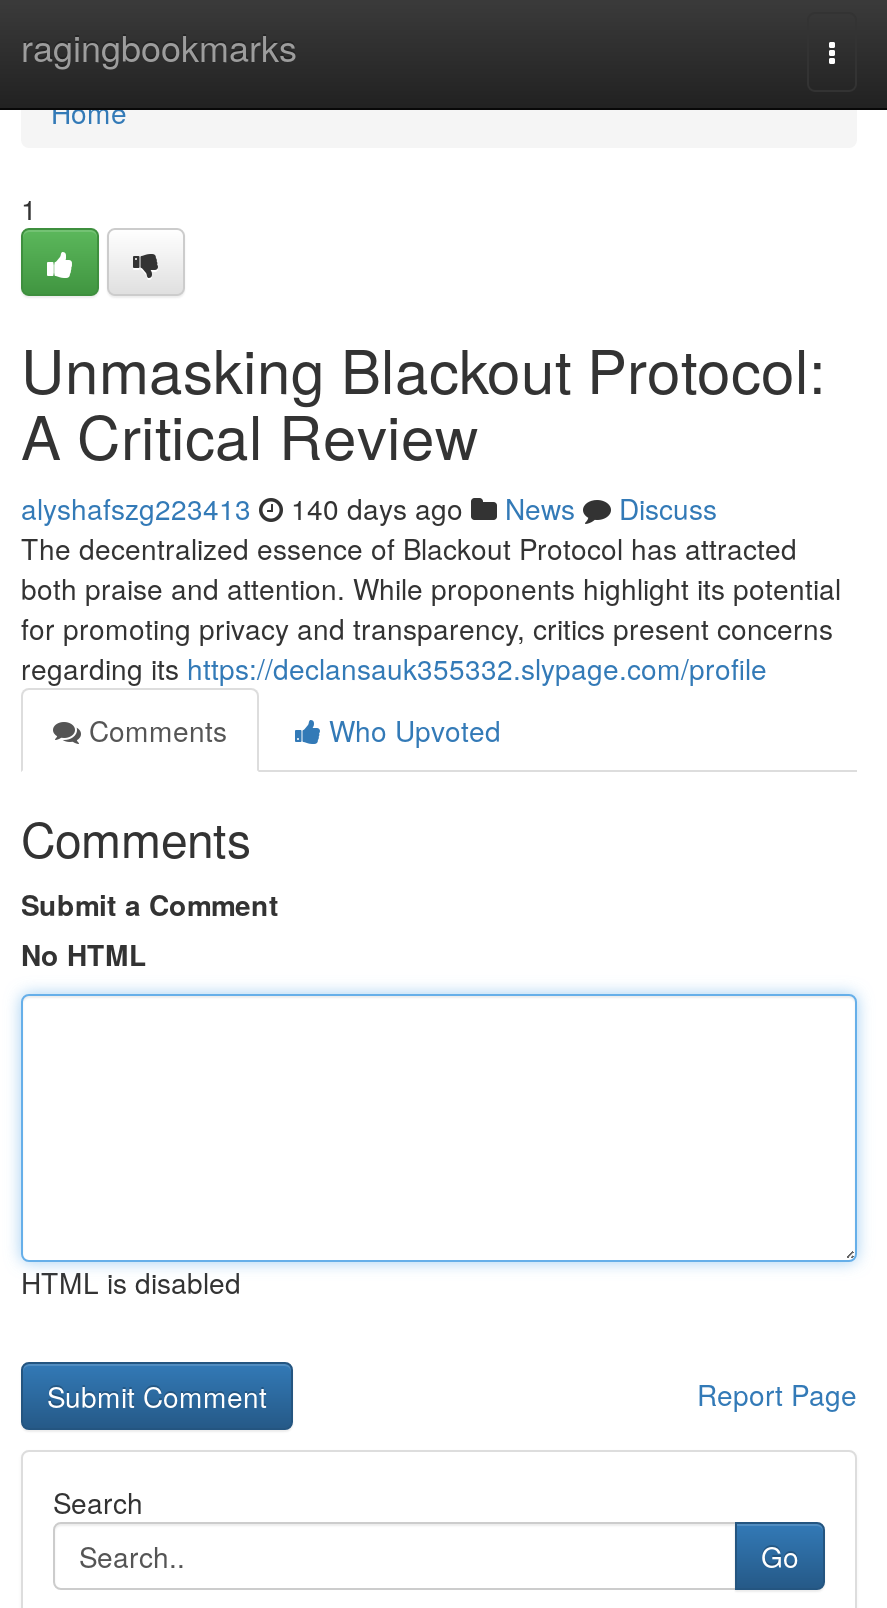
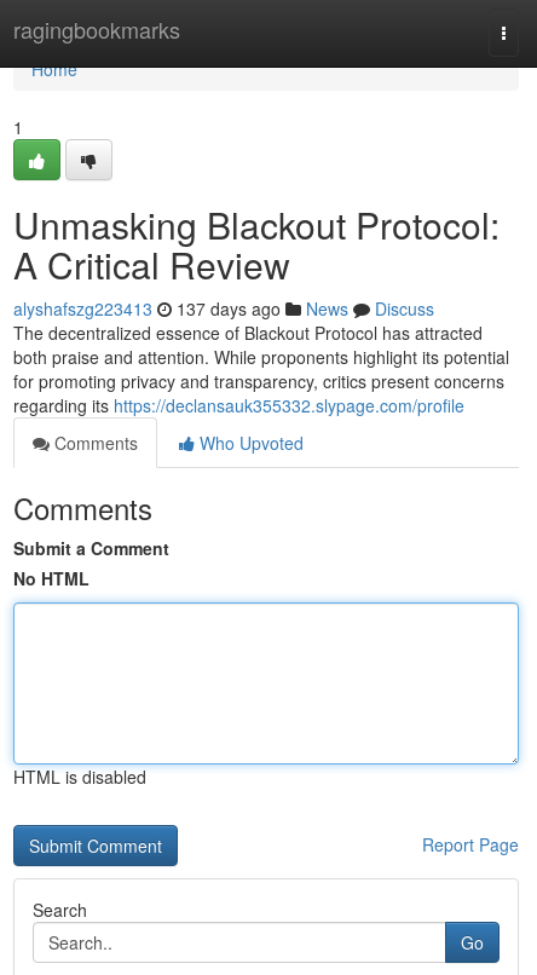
- alyshafszg223413 140 days ago News Discuss
+ alyshafszg223413 137 days ago News Discuss
